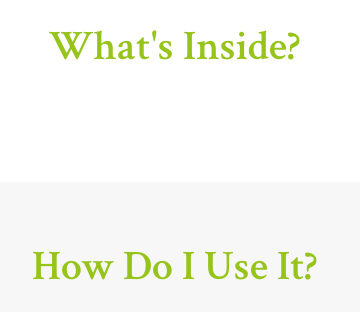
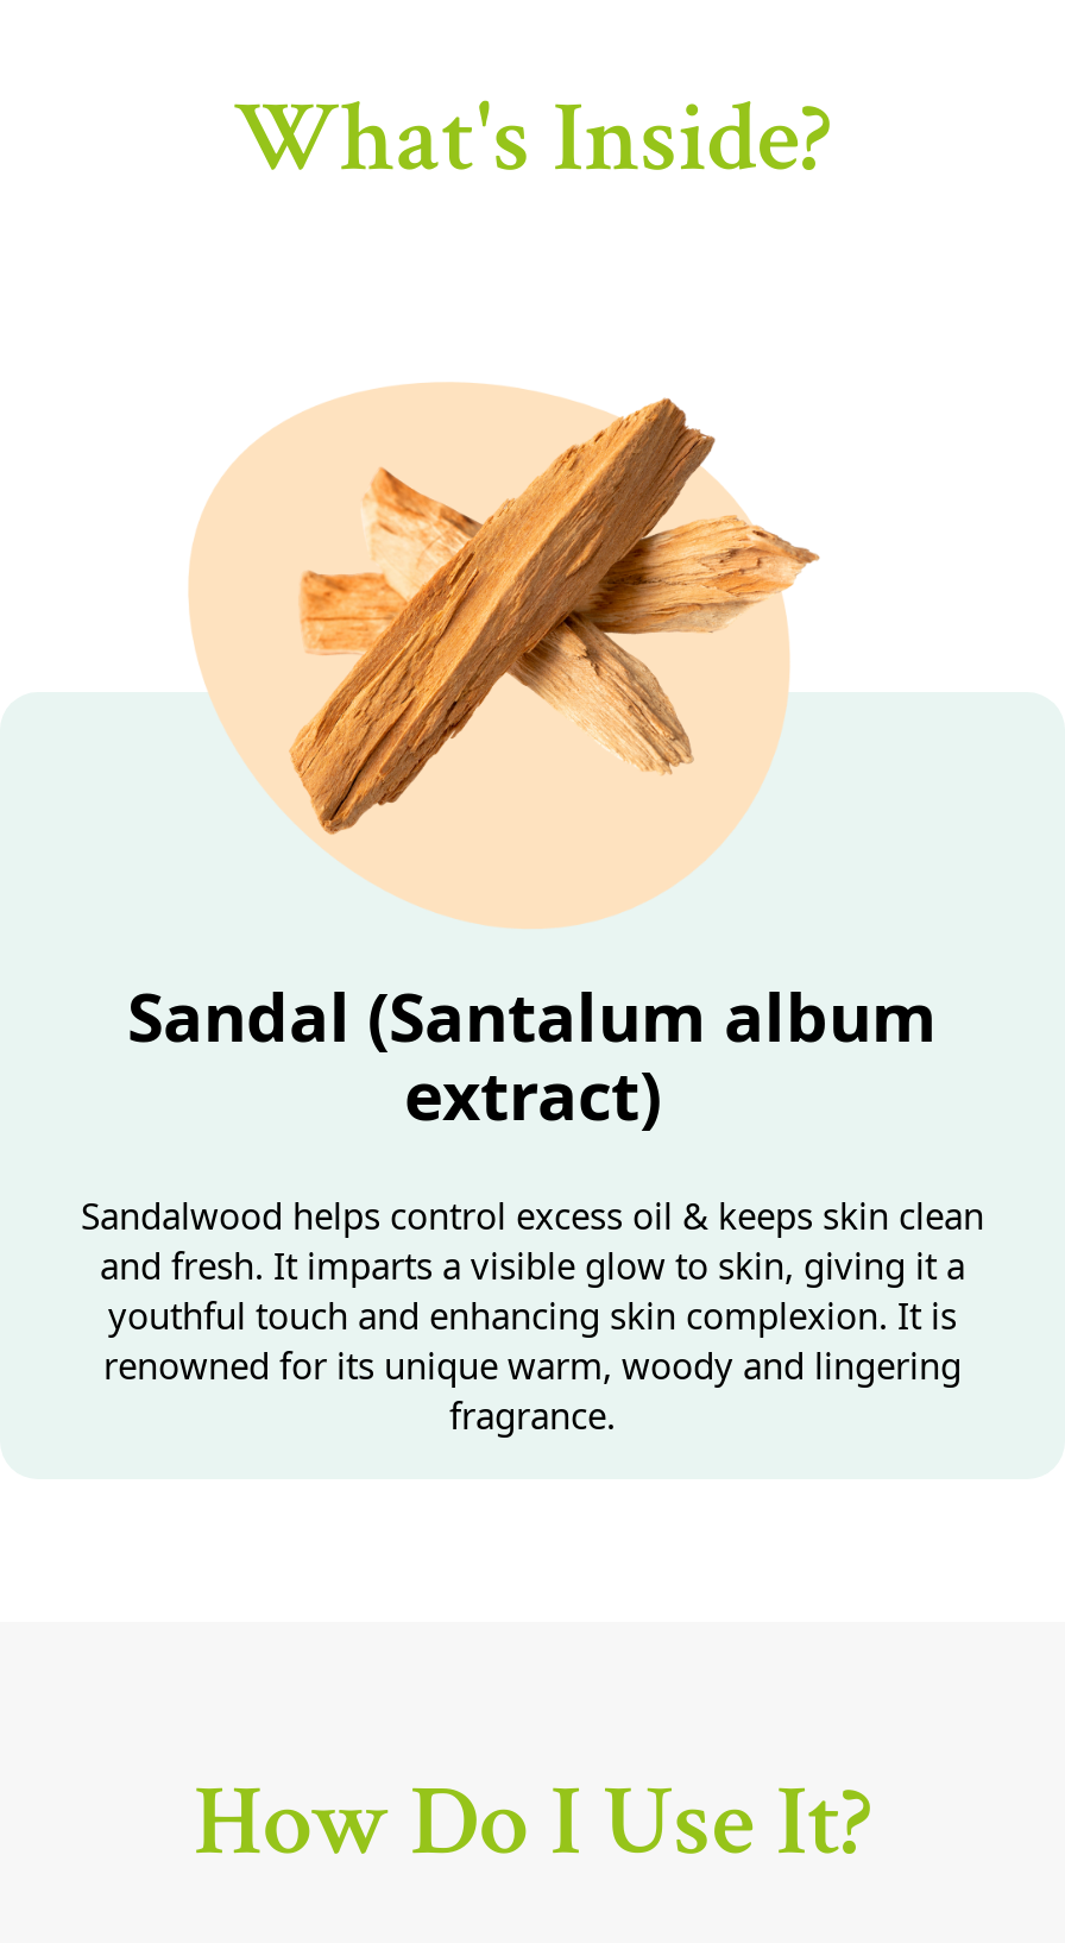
+ [image]
+ Sandal (Santalum album
+ extract)
+ Sandalwood helps control excess oil & keeps skin clean
+ and fresh. It imparts a visible glow to skin, giving it a
+ youthful touch and enhancing skin complexion. It is
+ renowned for its unique warm, woody and lingering
+ fragrance.
